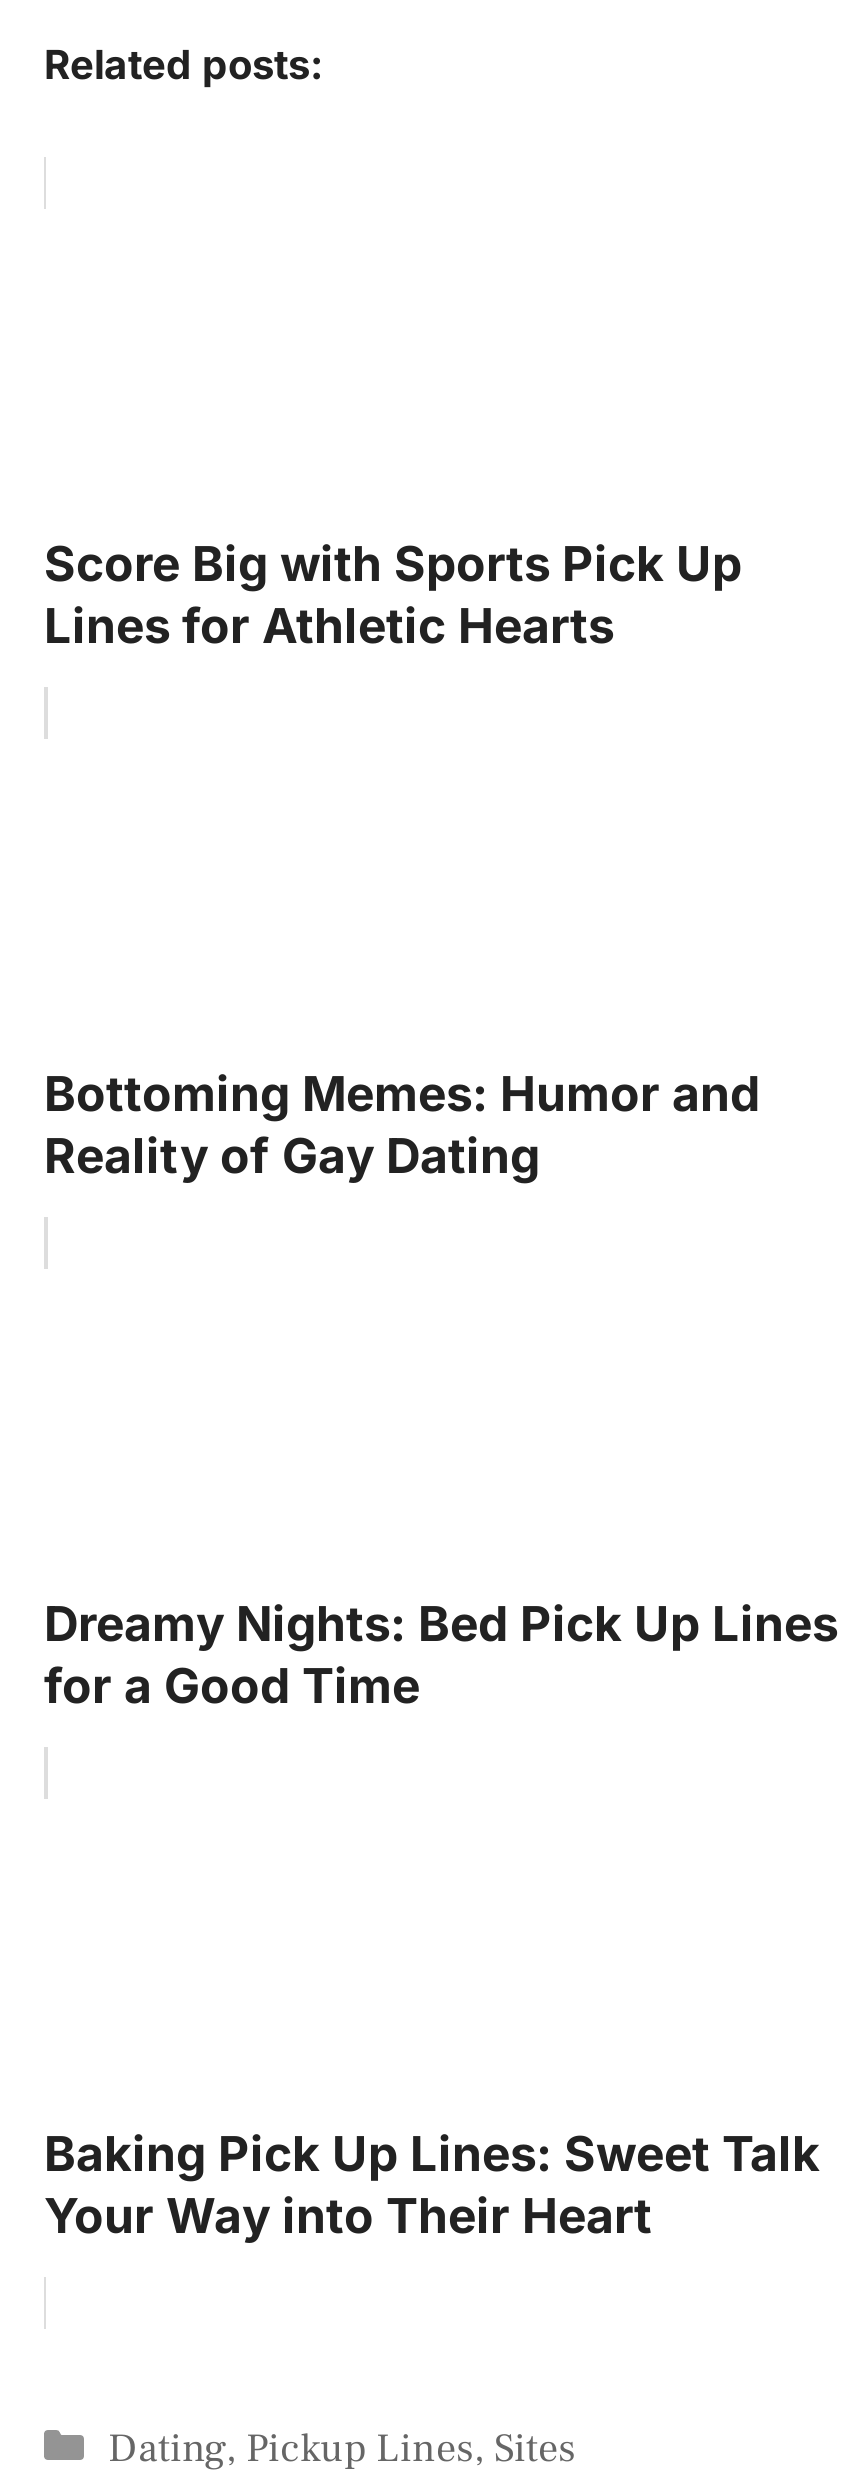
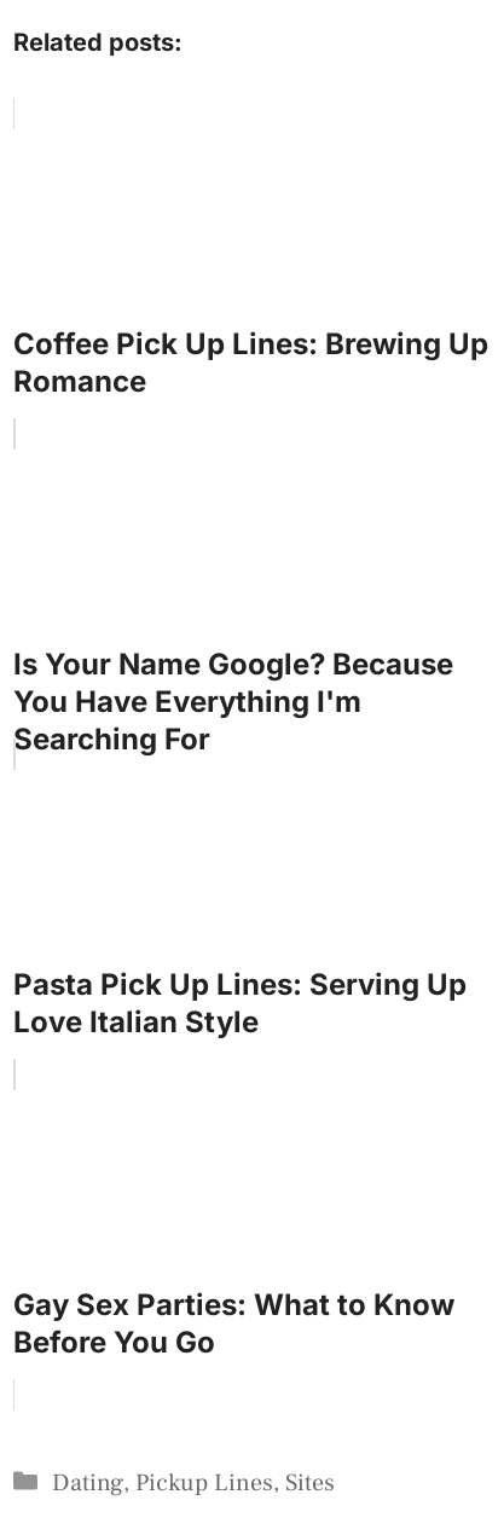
- Score Big with Sports Pick Up
- Lines for Athletic Hearts
+ Coffee Pick Up Lines: Brewing Up
+ Romance

- Bottoming Memes: Humor and
- Reality of Gay Dating
+ Is Your Name Google? Because
+ You Have Everything I'm
+ Searching For

- Dreamy Nights: Bed Pick Up Lines
- for a Good Time
+ Pasta Pick Up Lines: Serving Up
+ Love Italian Style

- Baking Pick Up Lines: Sweet Talk
- Your Way into Their Heart
+ Gay Sex Parties: What to Know
+ Before You Go
